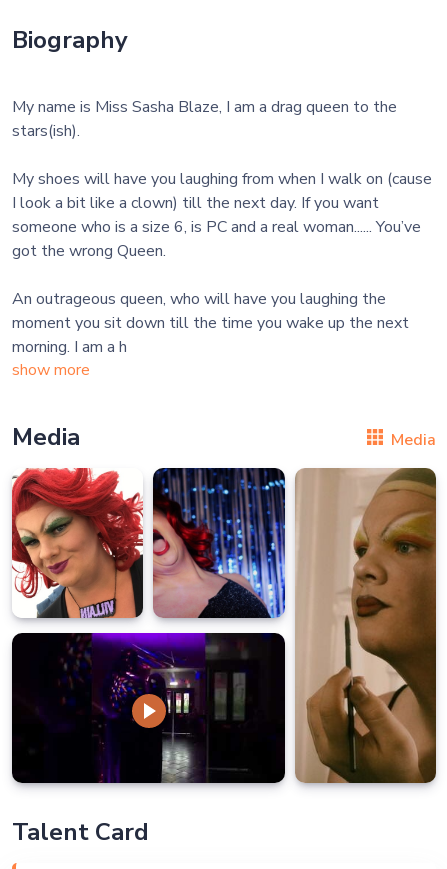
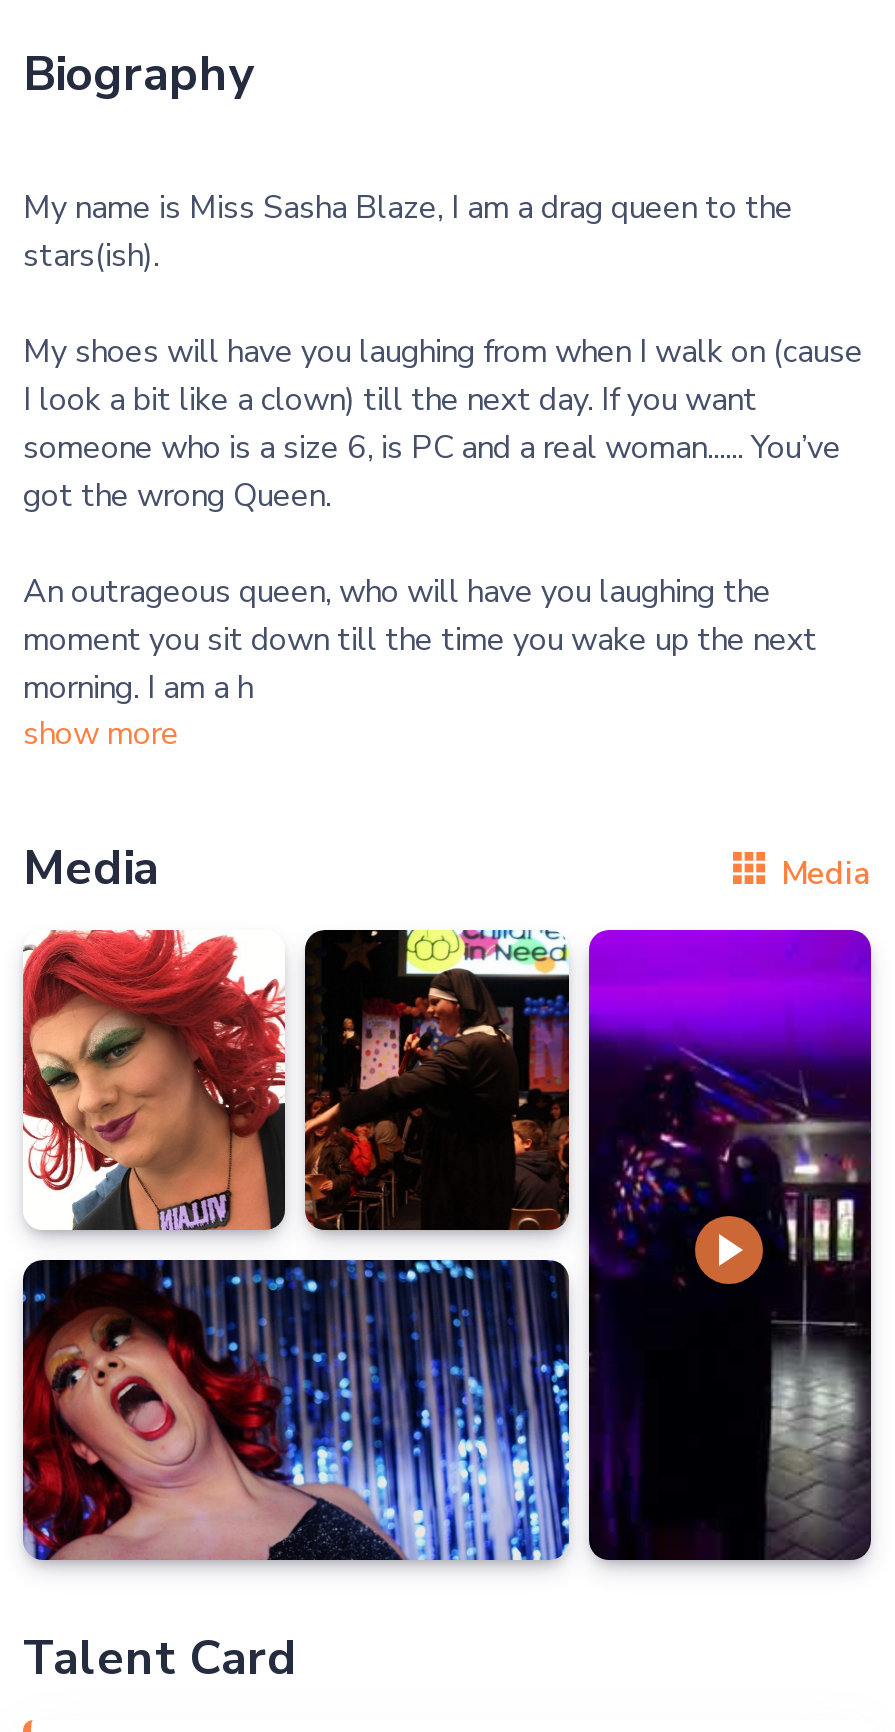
- [image]
+ [image]

- [image]
+ [image]

- [image]
+ [image]
